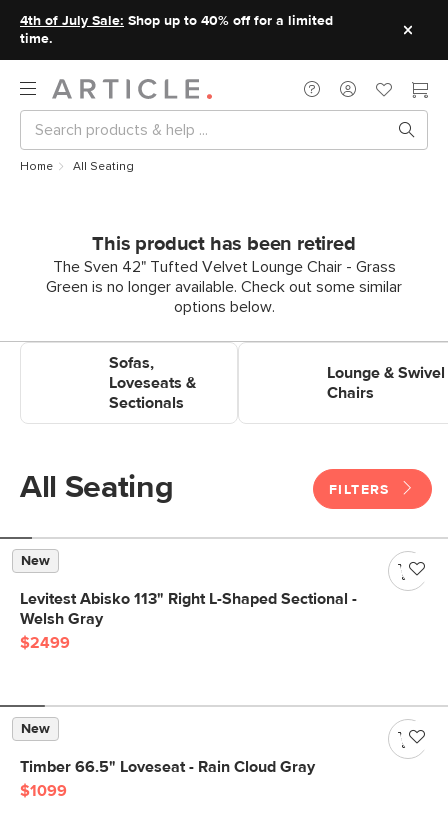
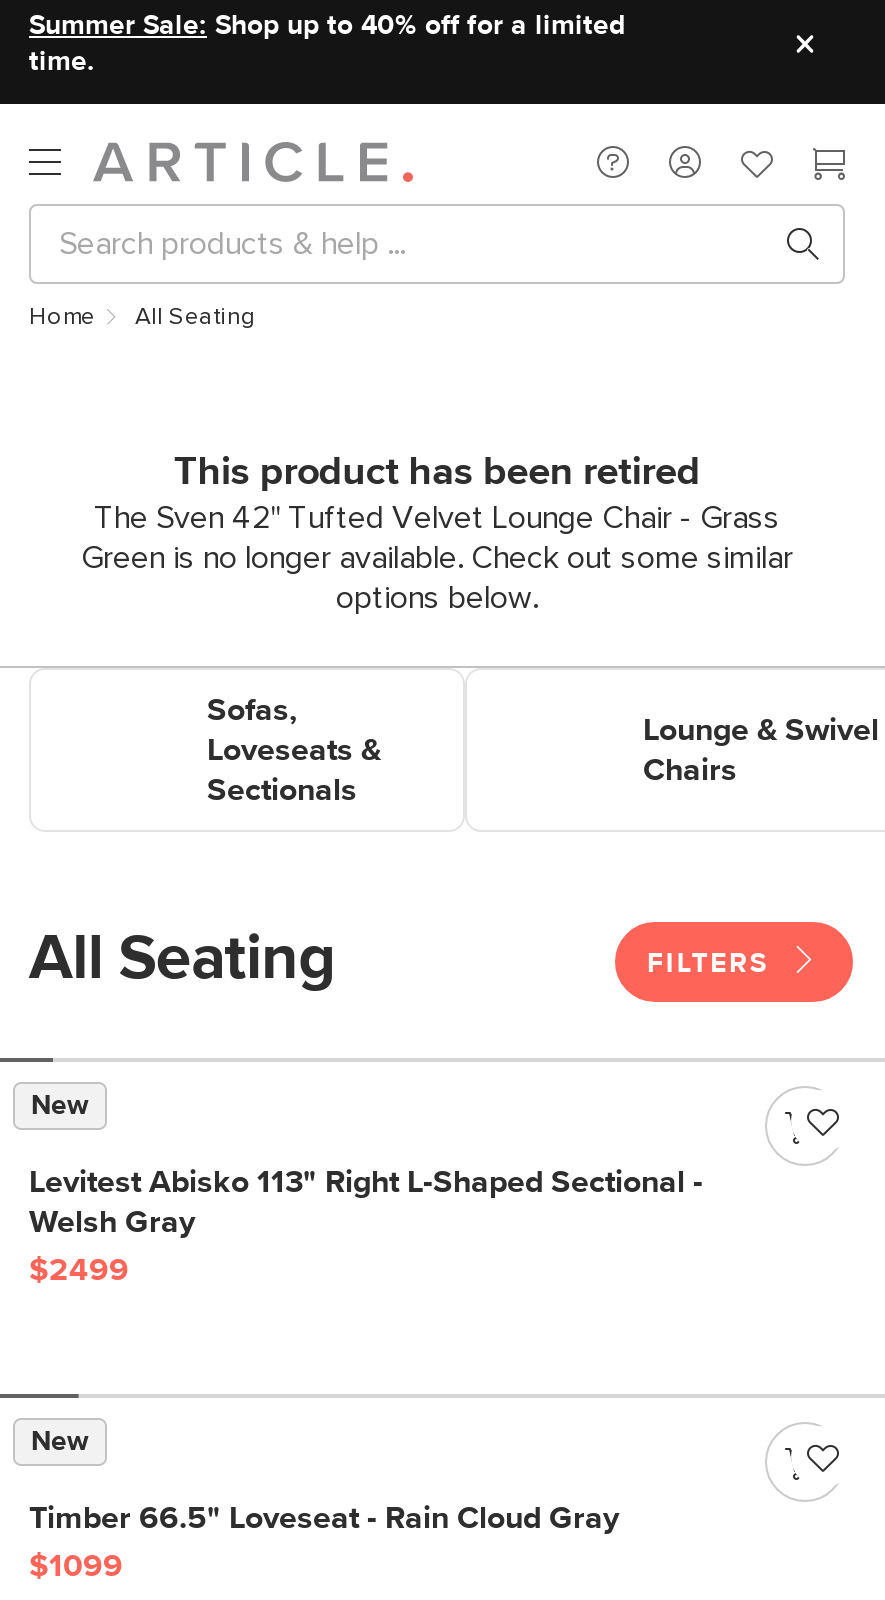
- 4th of July Sale: Shop up to 40% off for a limited
+ Summer Sale: Shop up to 40% off for a limited
